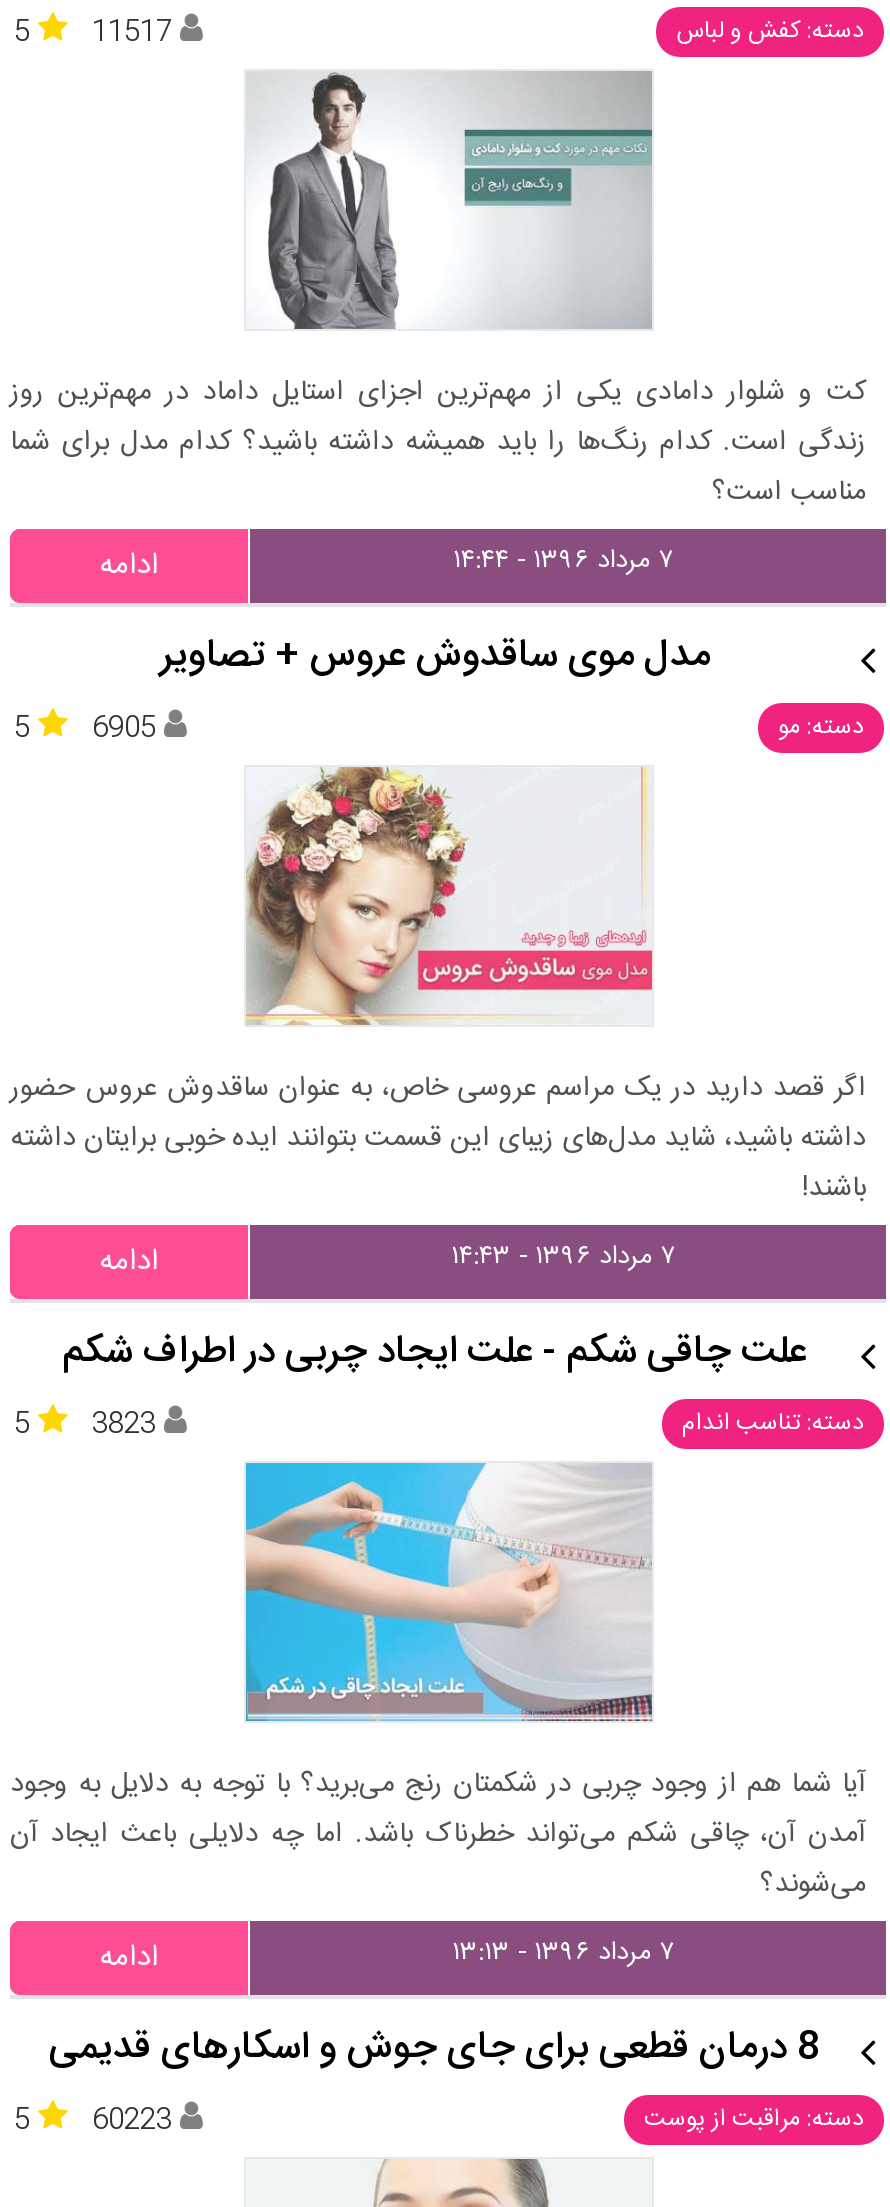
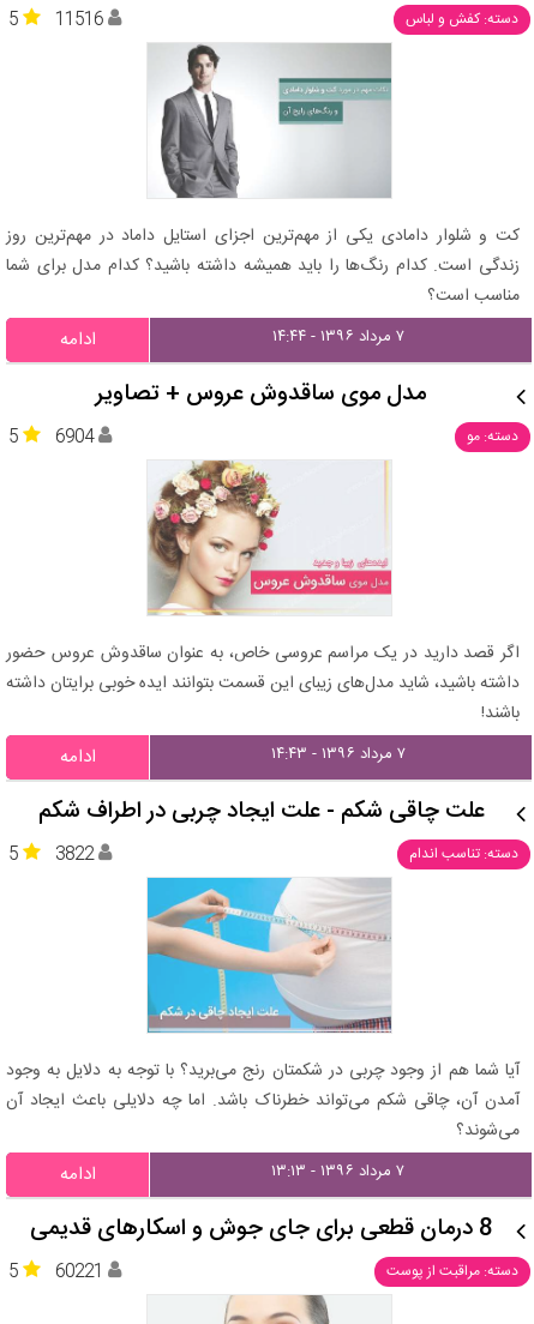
- 5 11517
+ 5 11516

- 5 6905
+ 5 6904

- 5 3823
+ 5 3822

- 5 60223
+ 5 60221
